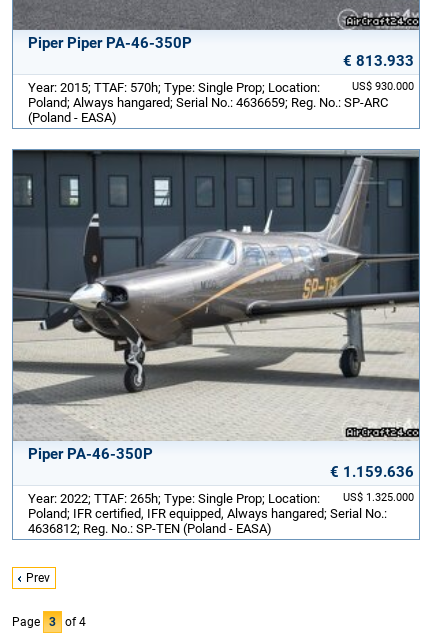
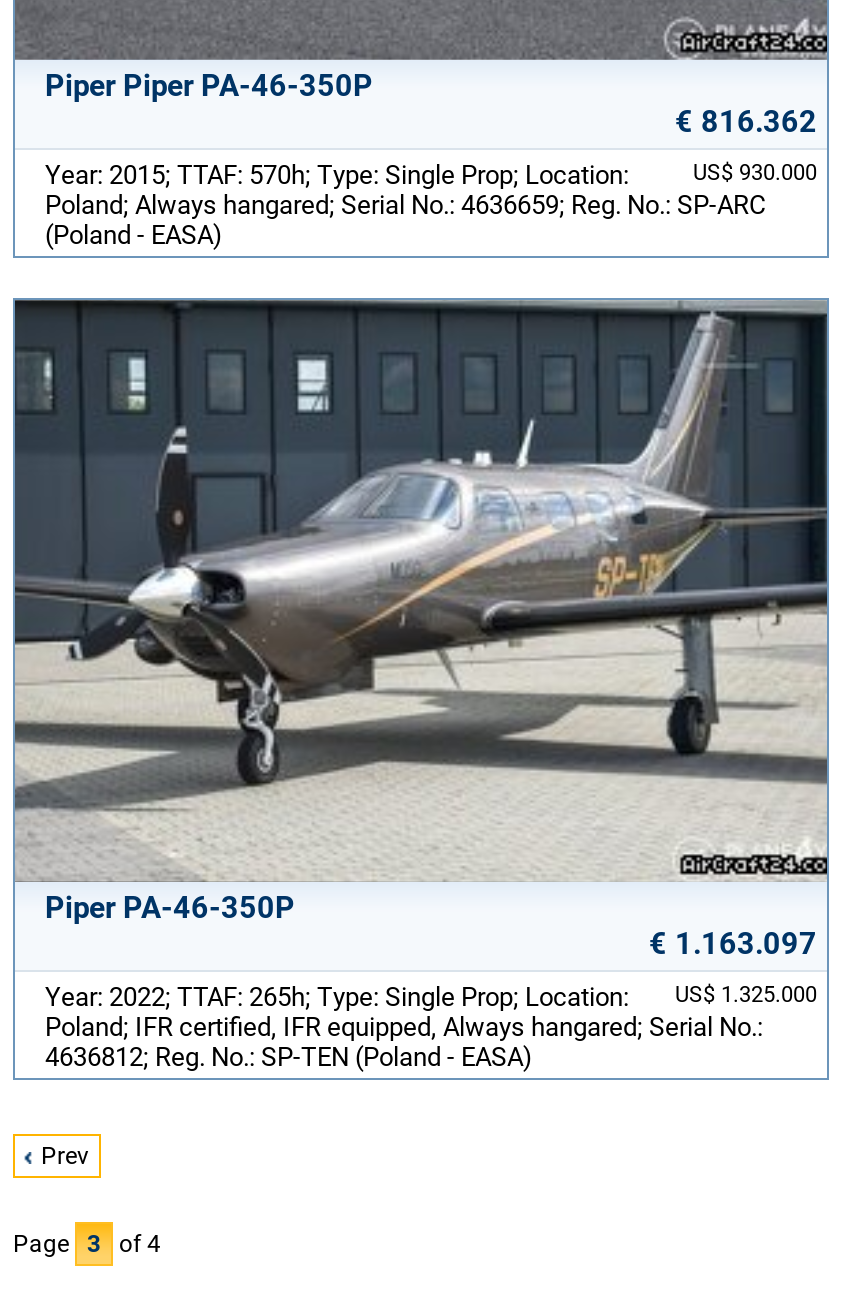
- € 813.933
+ € 816.362

- € 1.159.636
+ € 1.163.097
